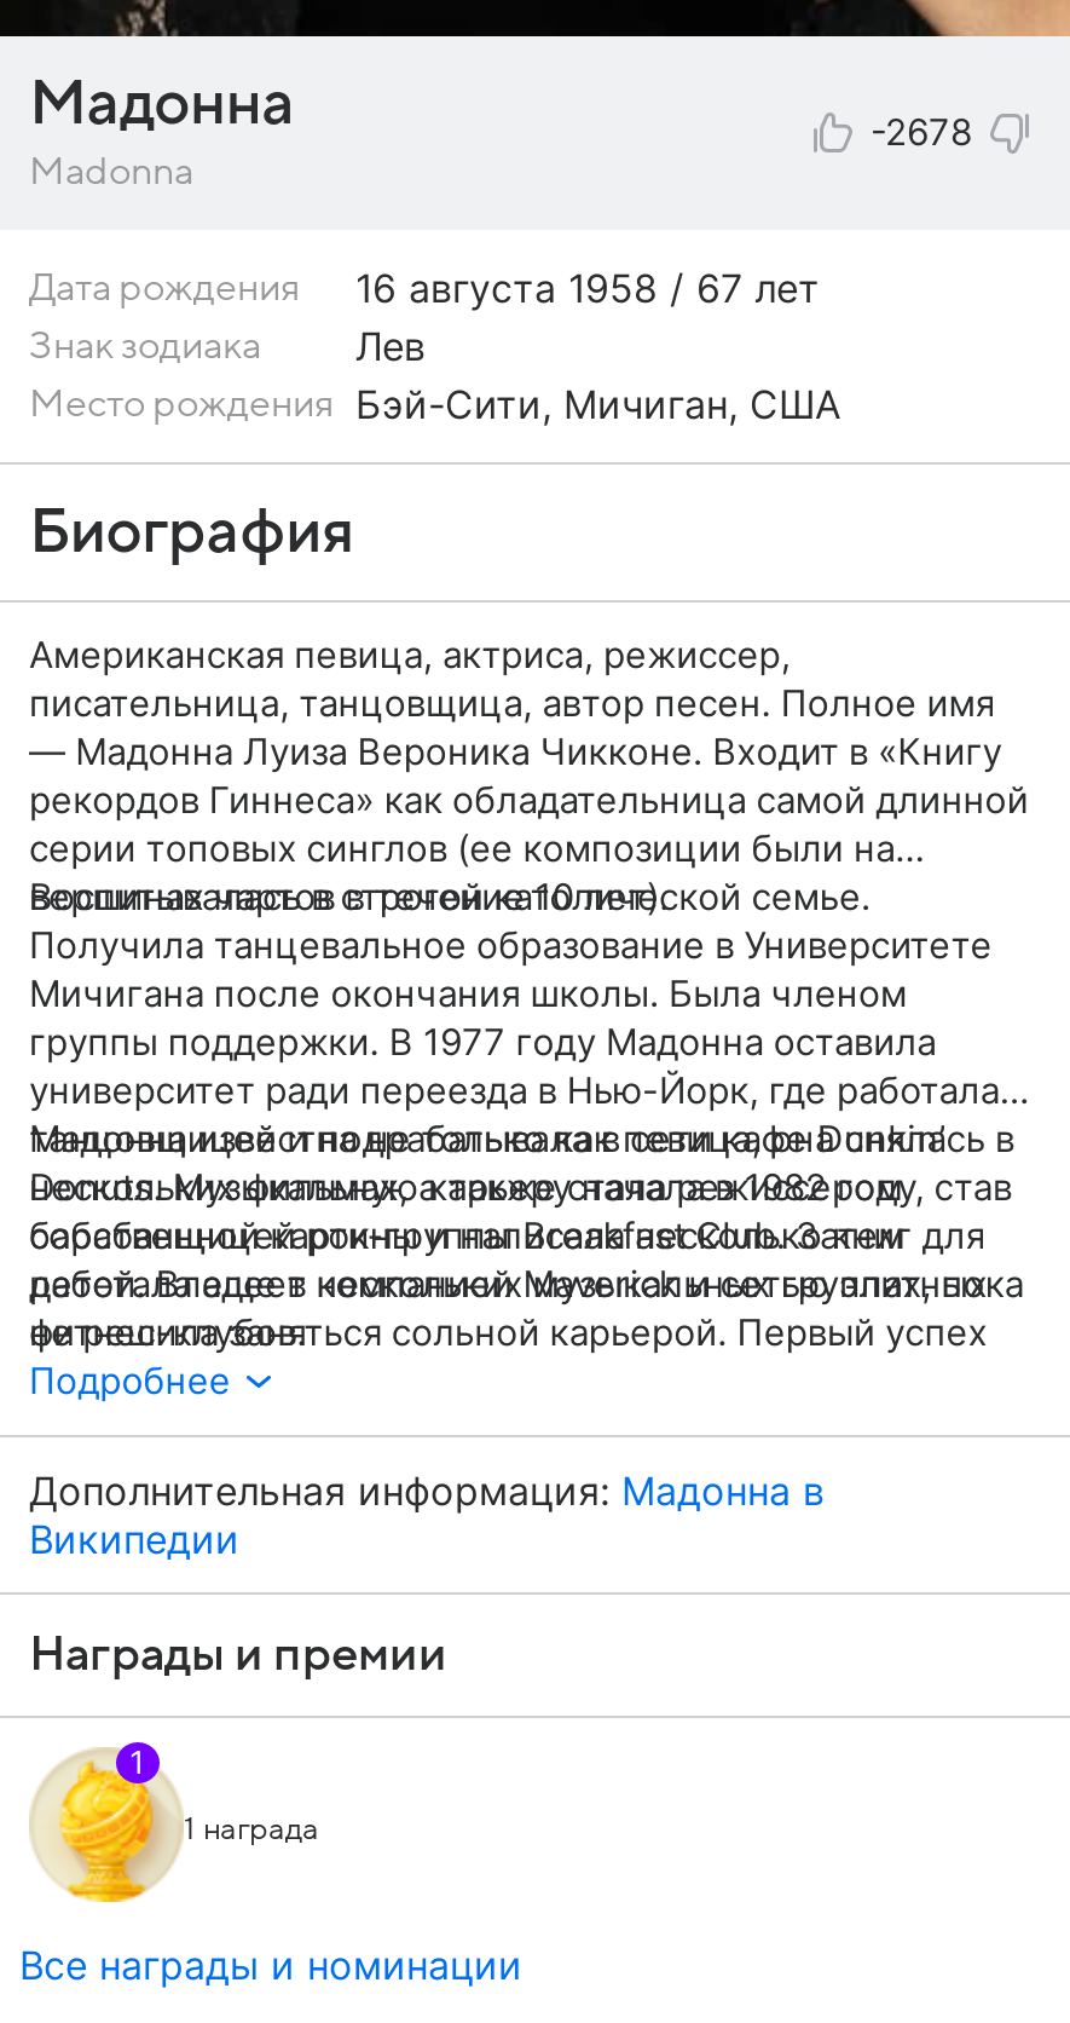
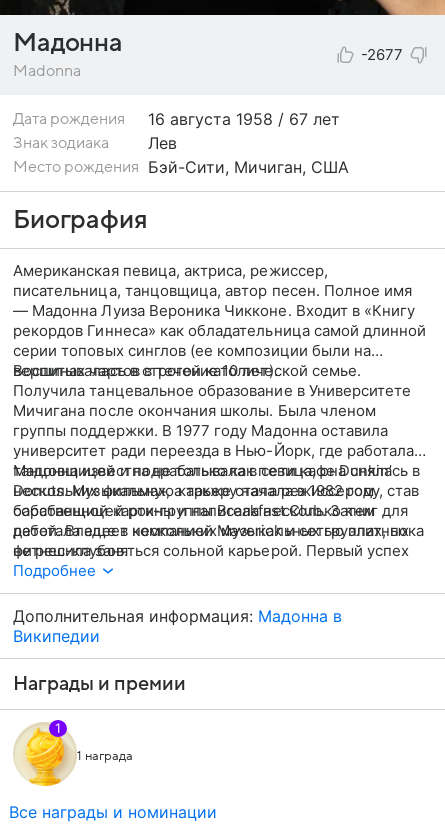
- -2678
+ -2677
